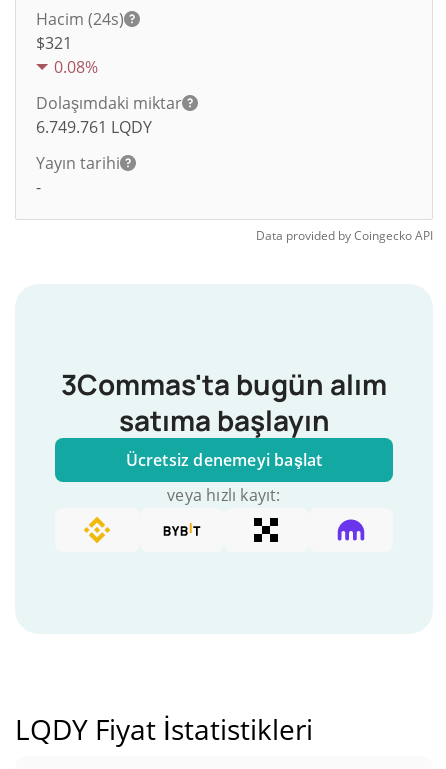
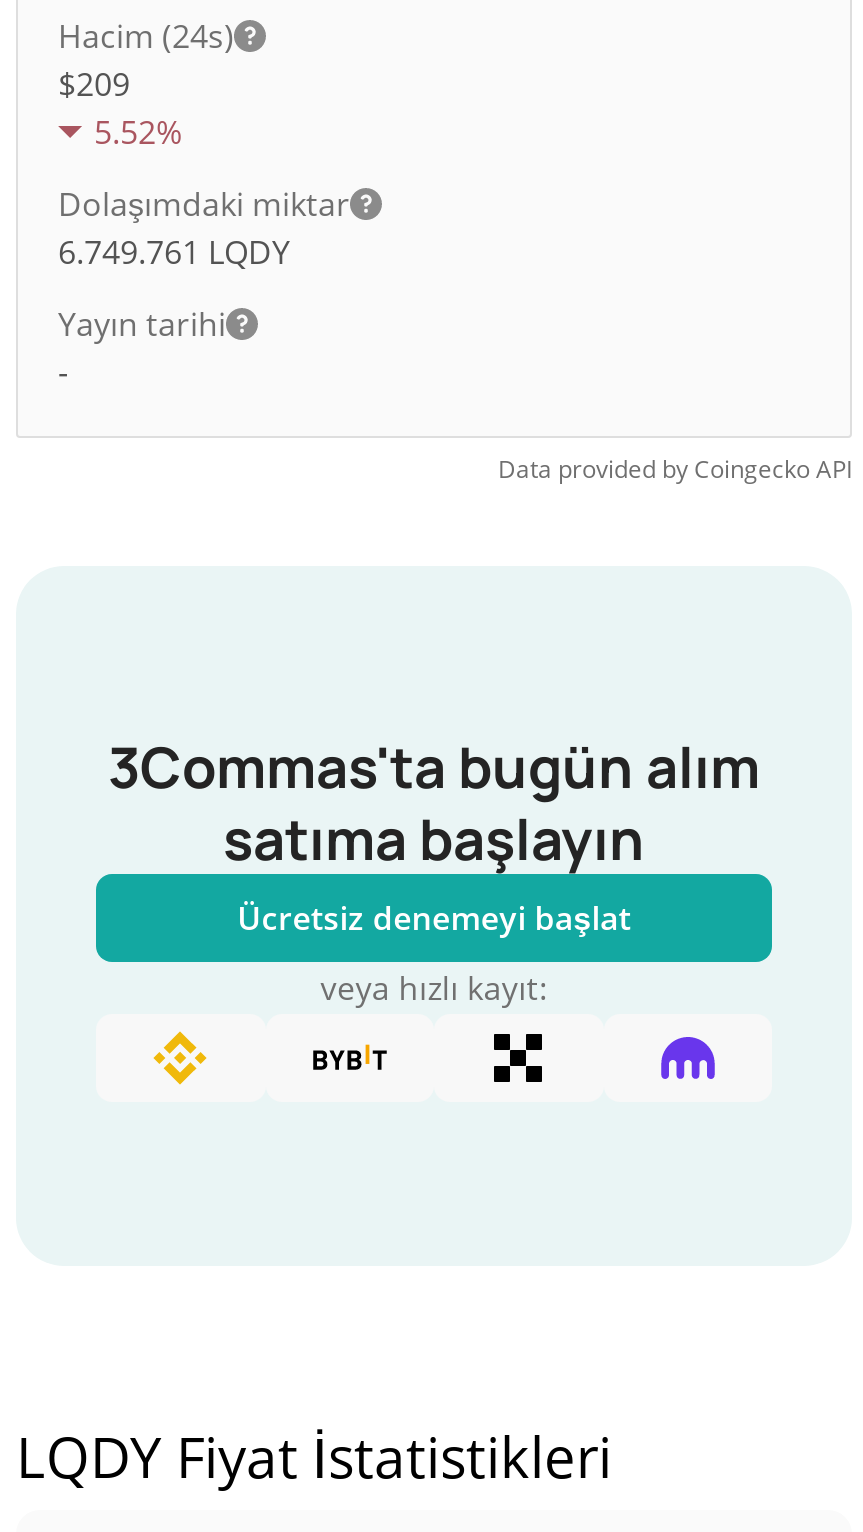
- $321
+ $209

- 0.08%
+ 5.52%
